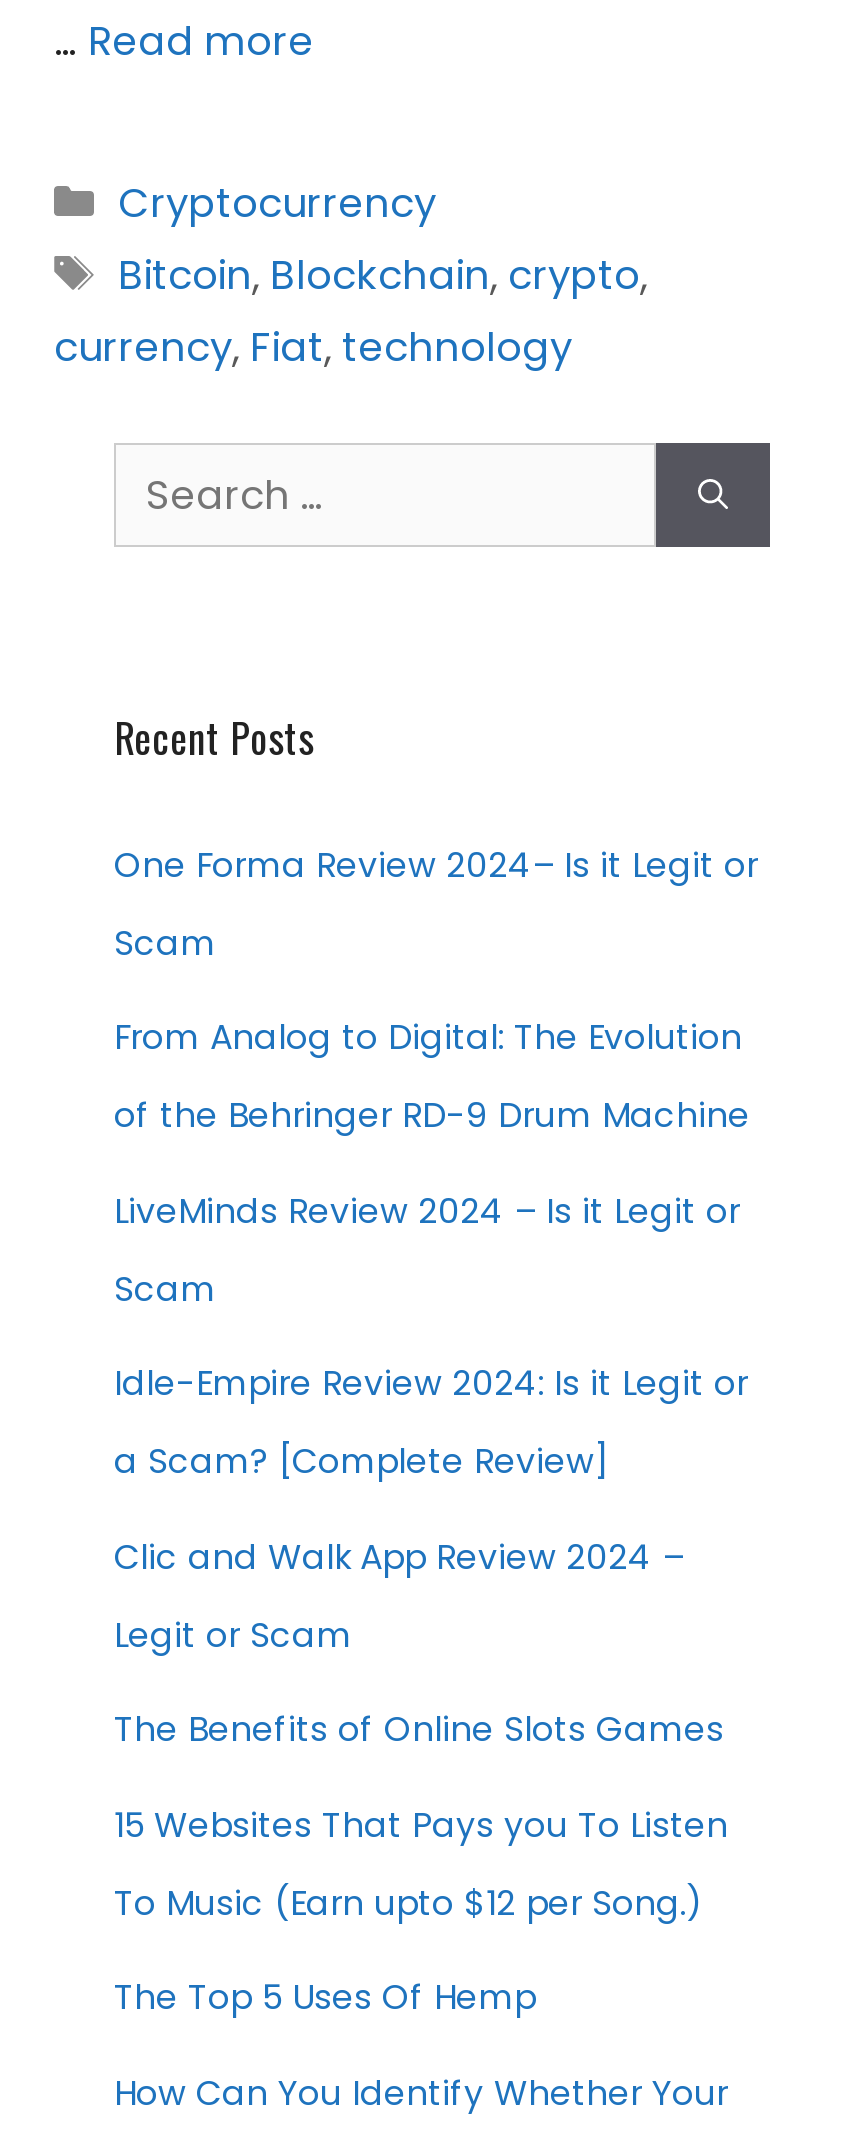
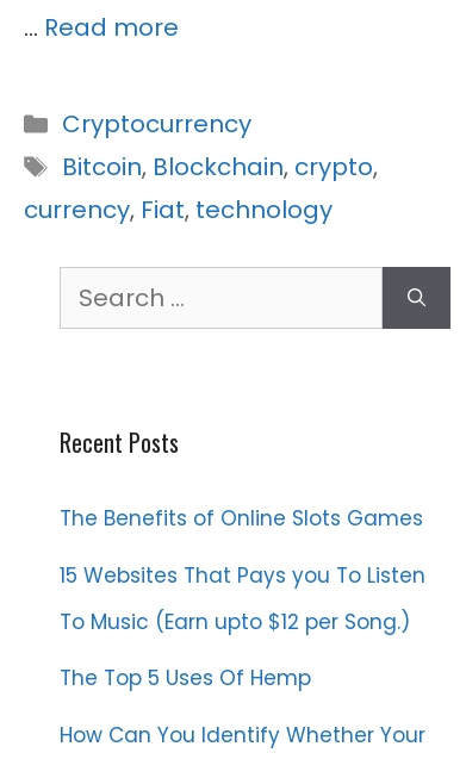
- One Forma Review 2024– Is it Legit or
- Scam
- From Analog to Digital: The Evolution
- of the Behringer RD-9 Drum Machine
- LiveMinds Review 2024 – Is it Legit or
- Scam
- Idle-Empire Review 2024: Is it Legit or
- a Scam? [Complete Review]
- Clic and Walk App Review 2024 –
- Legit or Scam
